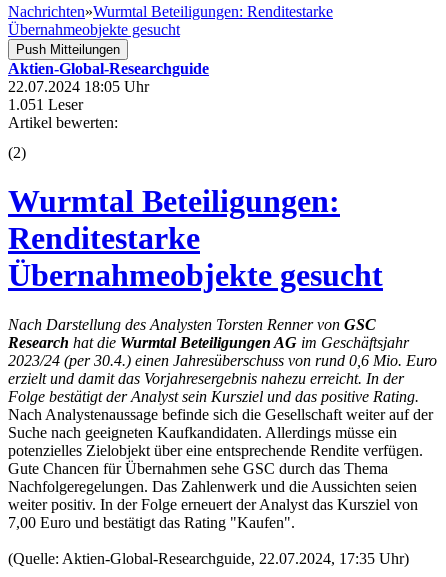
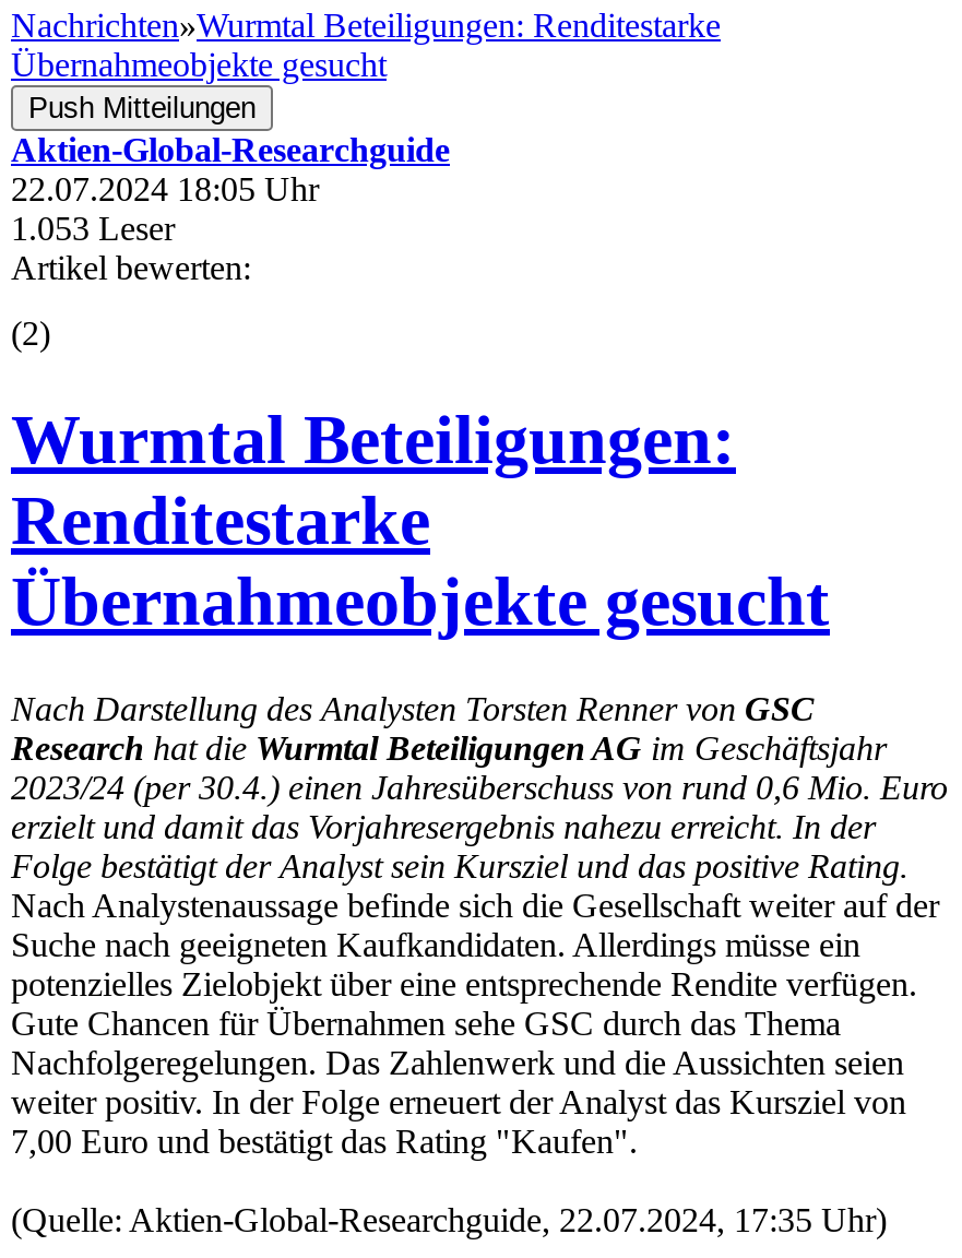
- 1.051 Leser
+ 1.053 Leser
